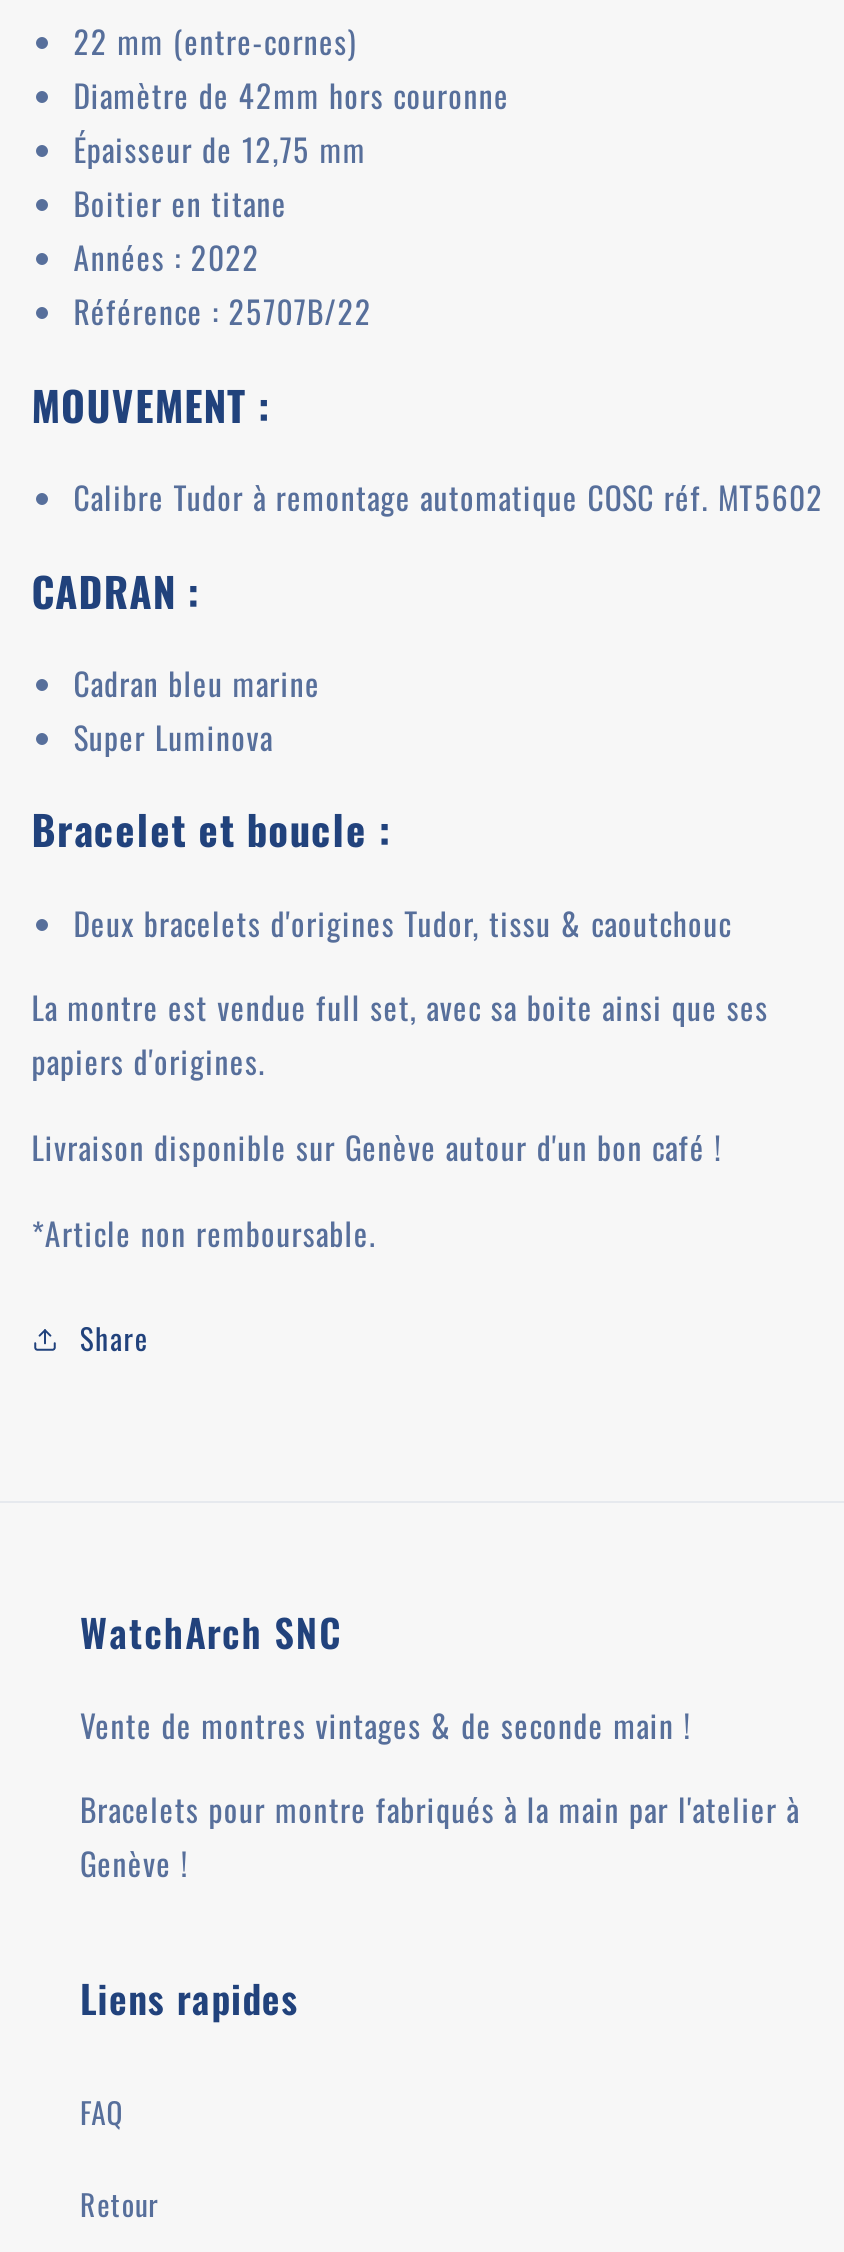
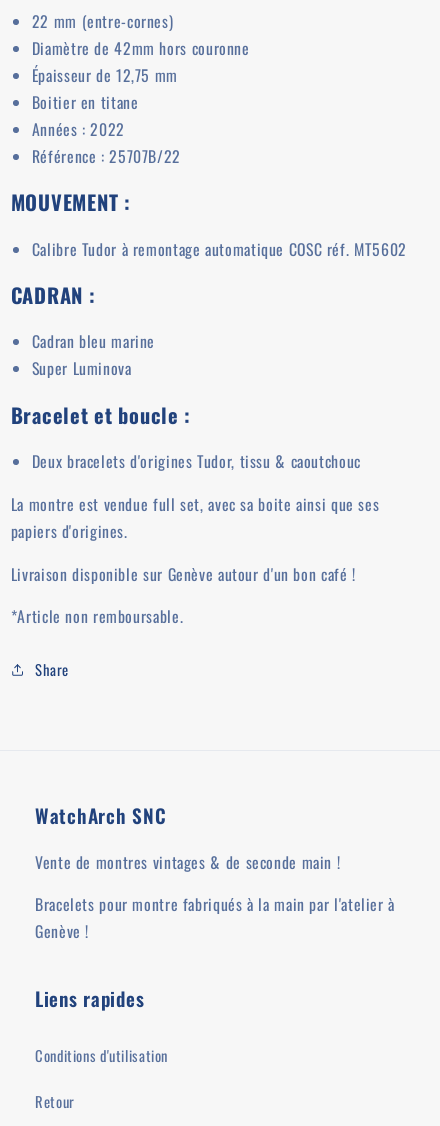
- FAQ
+ Conditions d'utilisation
